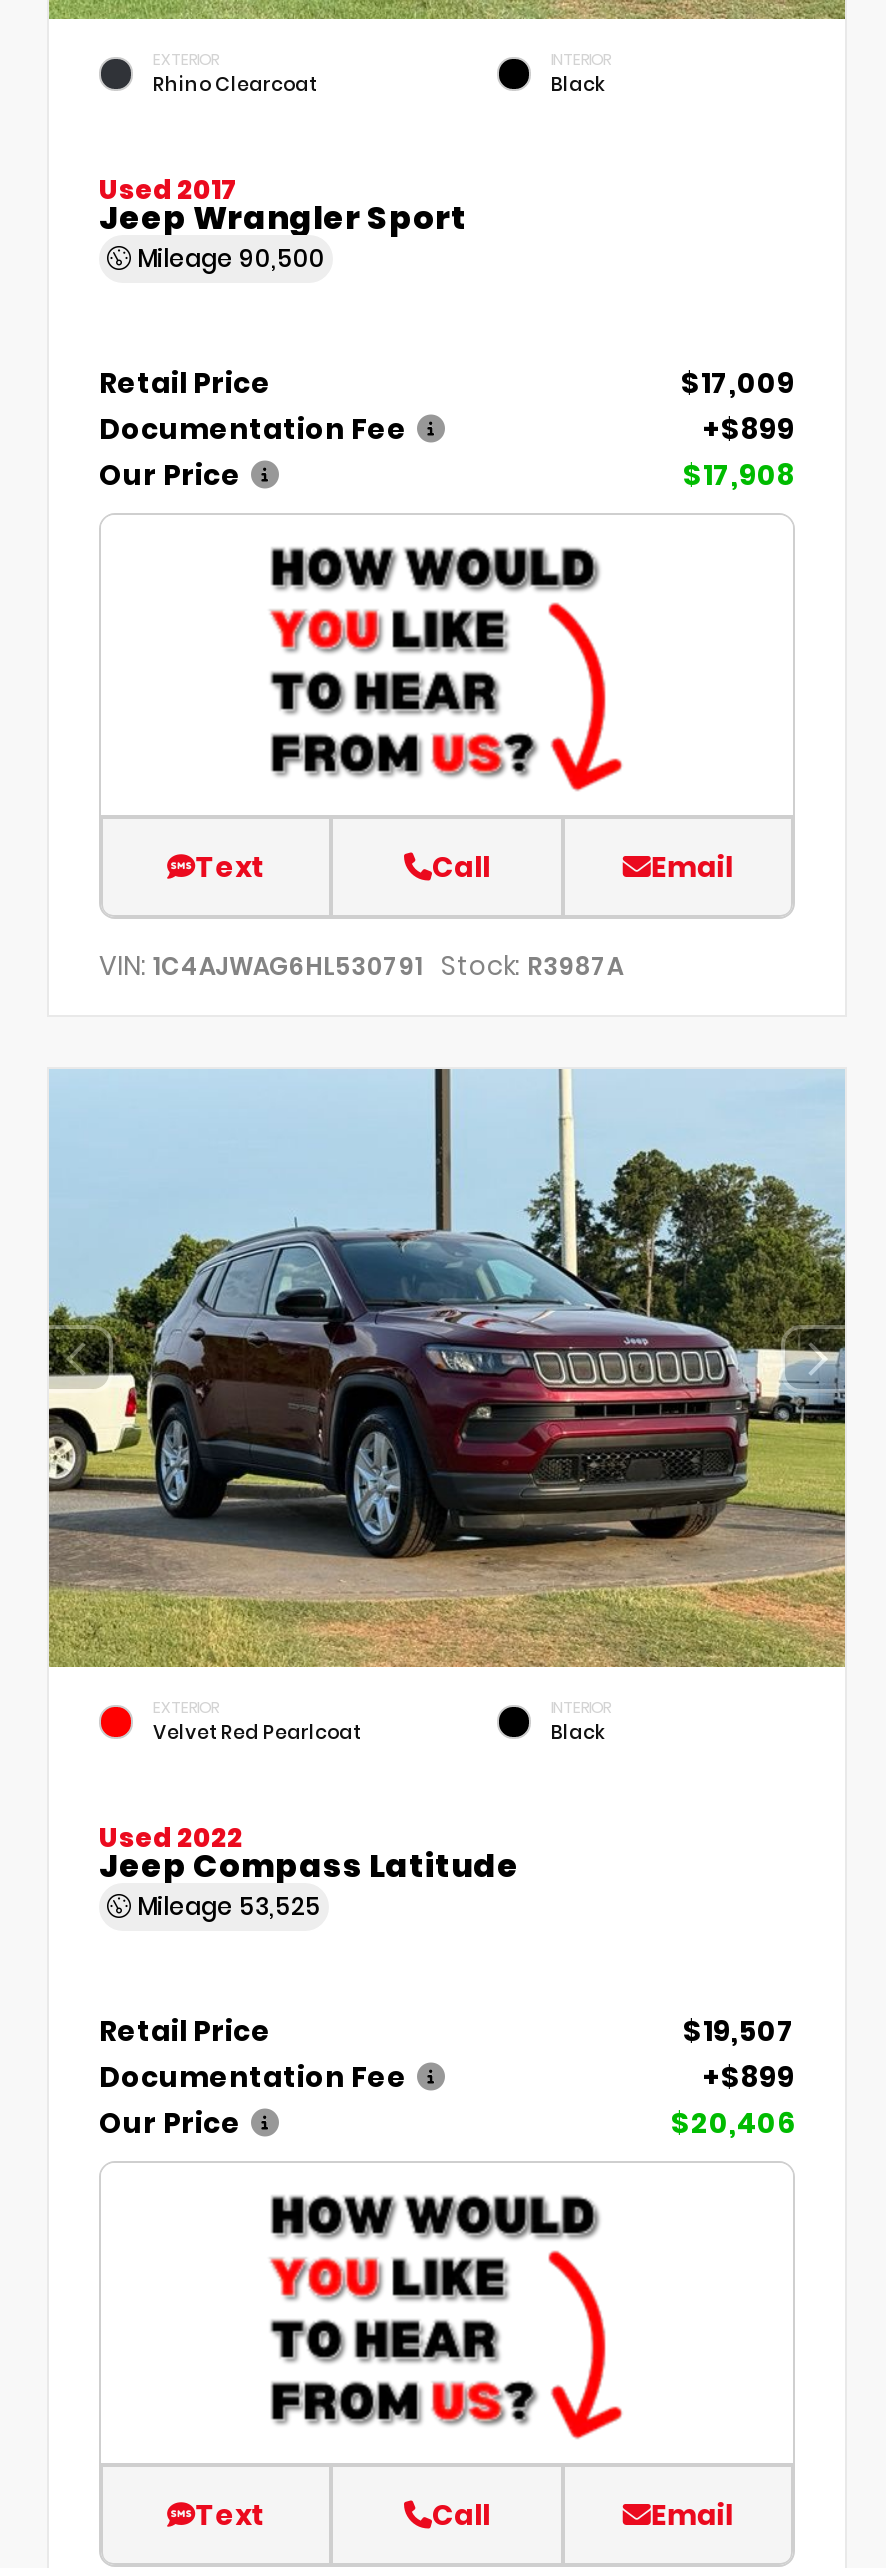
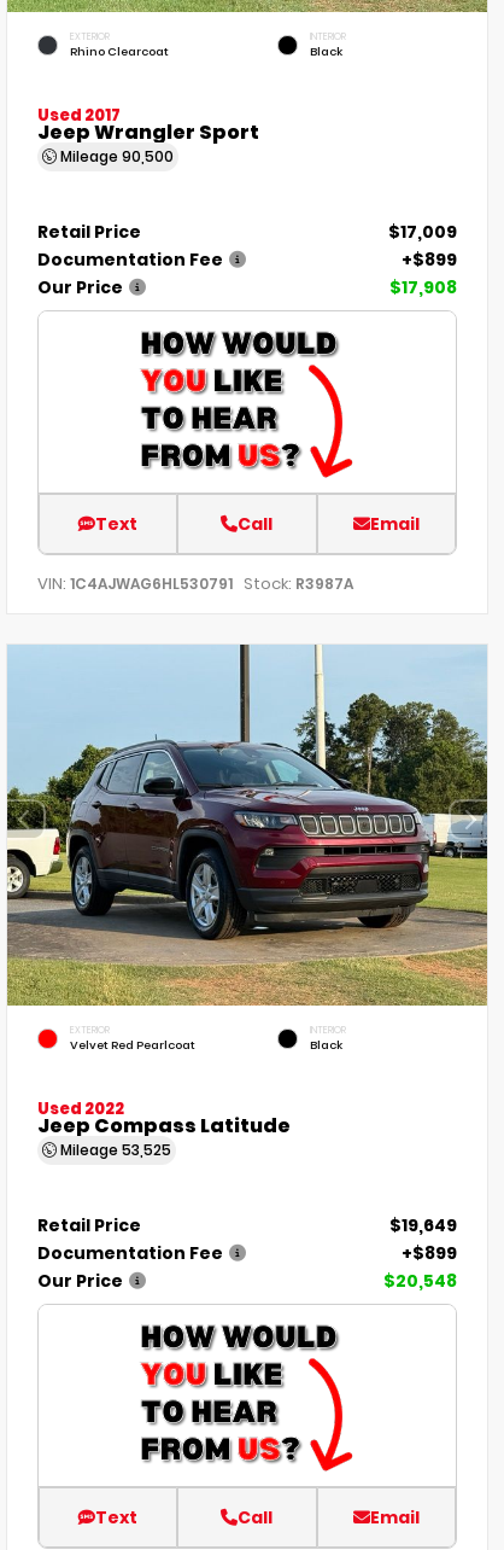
- $19,507
+ $19,649

- $20,406
+ $20,548
